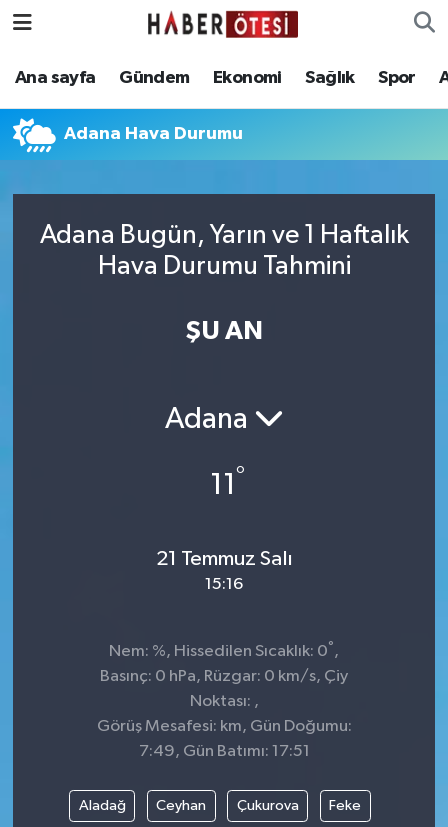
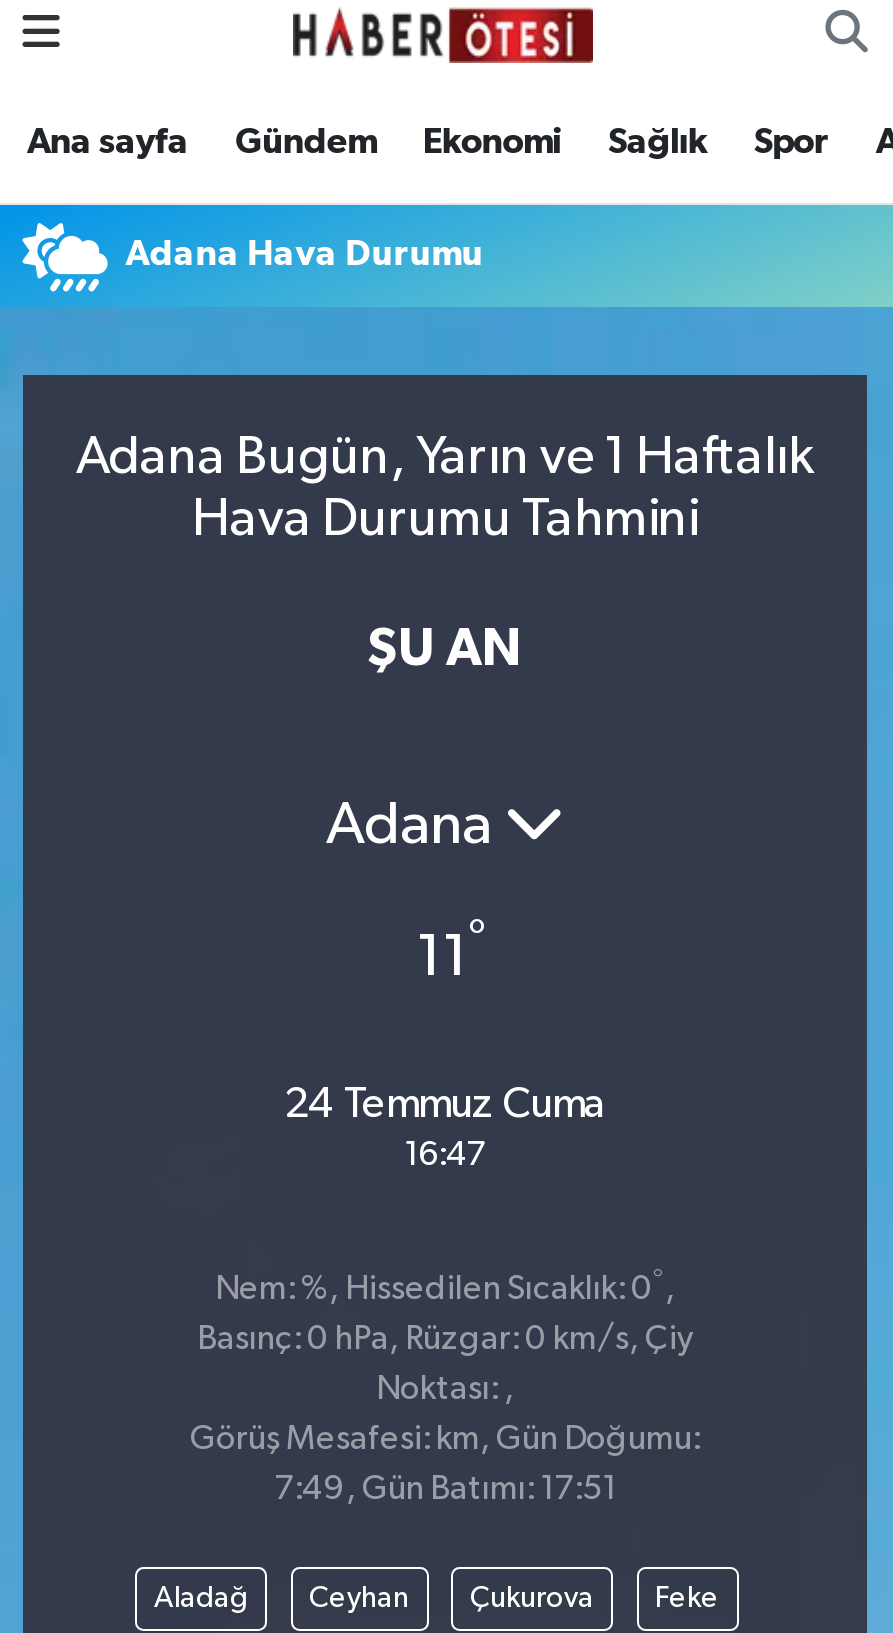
- 21 Temmuz Salı
+ 24 Temmuz Cuma

- 15:16
+ 16:47
